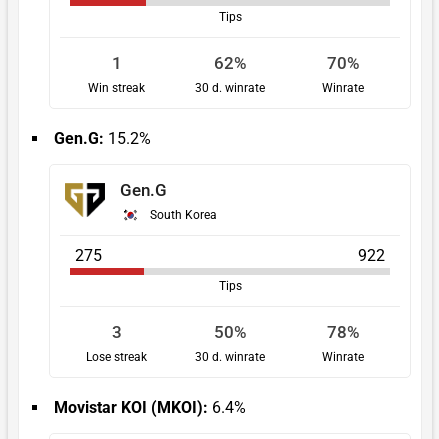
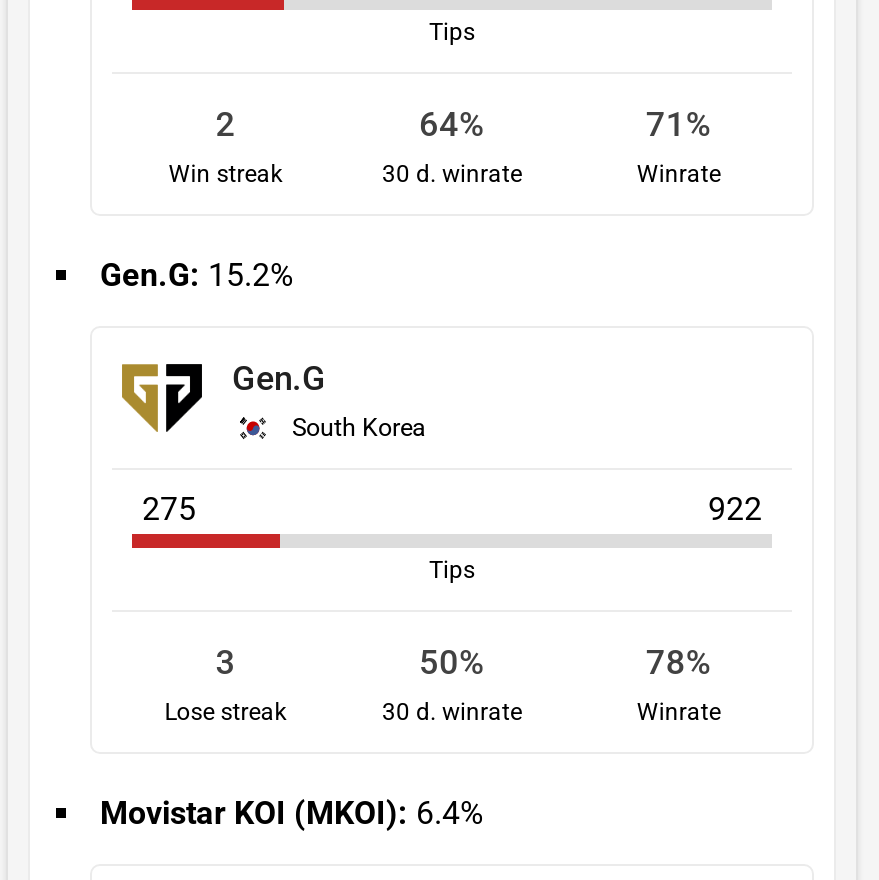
- 1
+ 2

- 62%
+ 64%

- 70%
+ 71%
